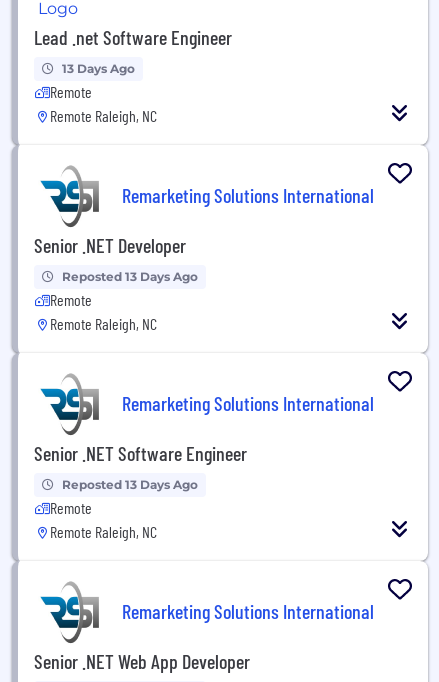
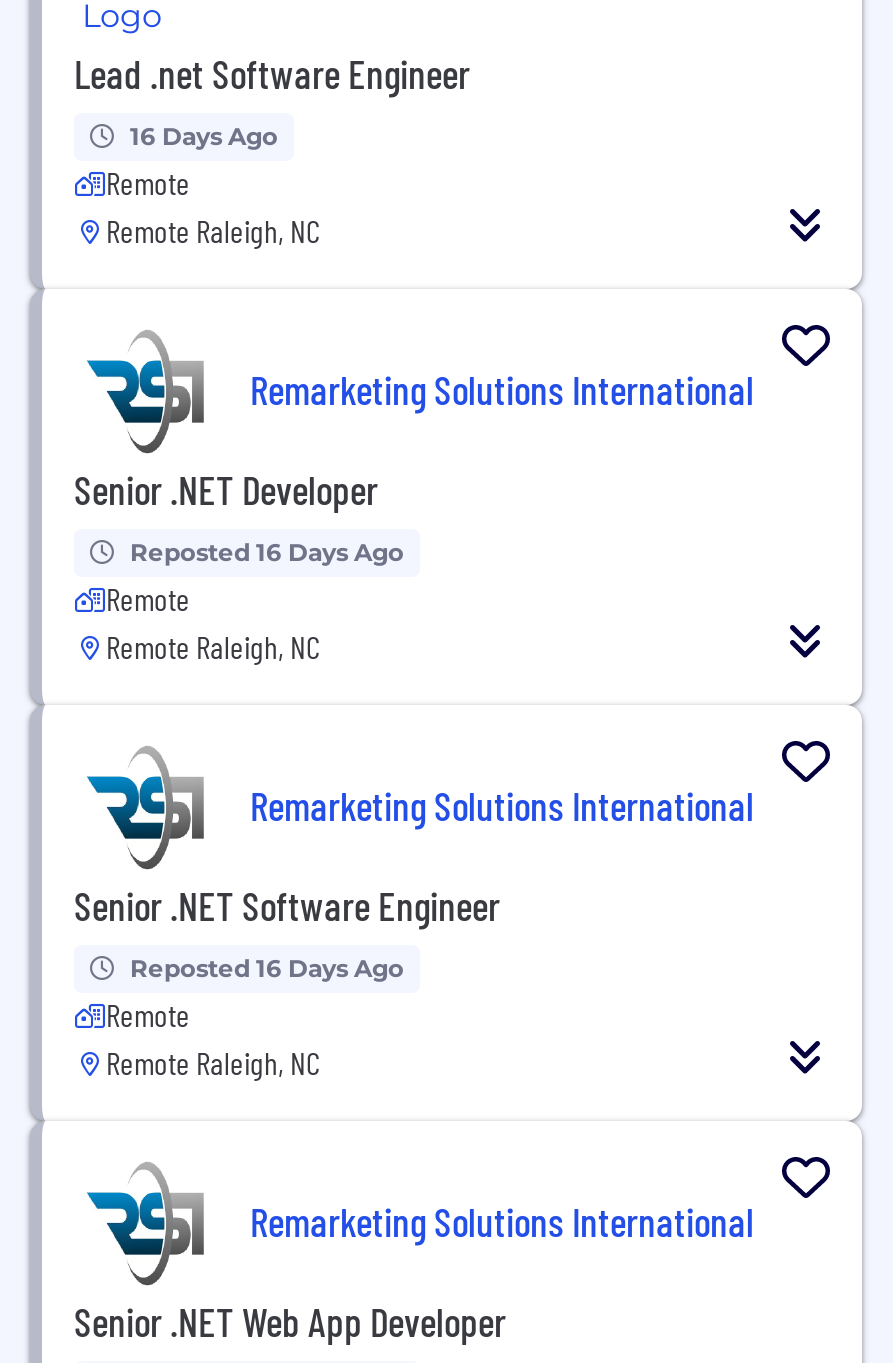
- 13 Days Ago
+ 16 Days Ago

- Reposted 13 Days Ago
+ Reposted 16 Days Ago

- Reposted 13 Days Ago
+ Reposted 16 Days Ago
